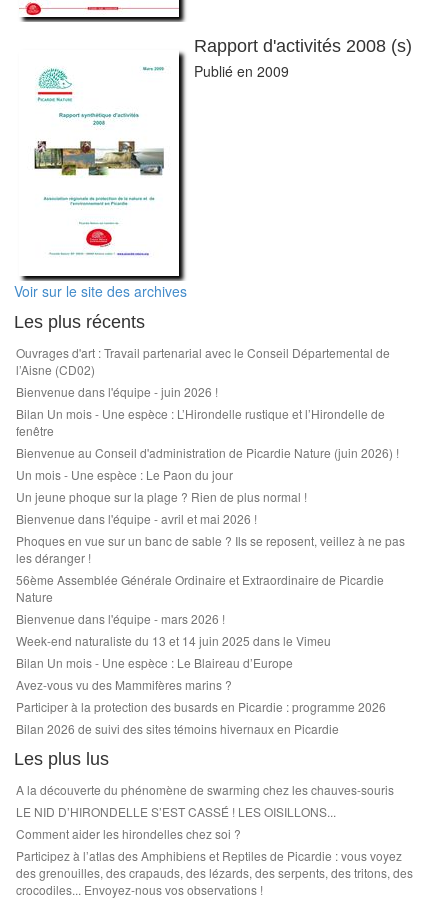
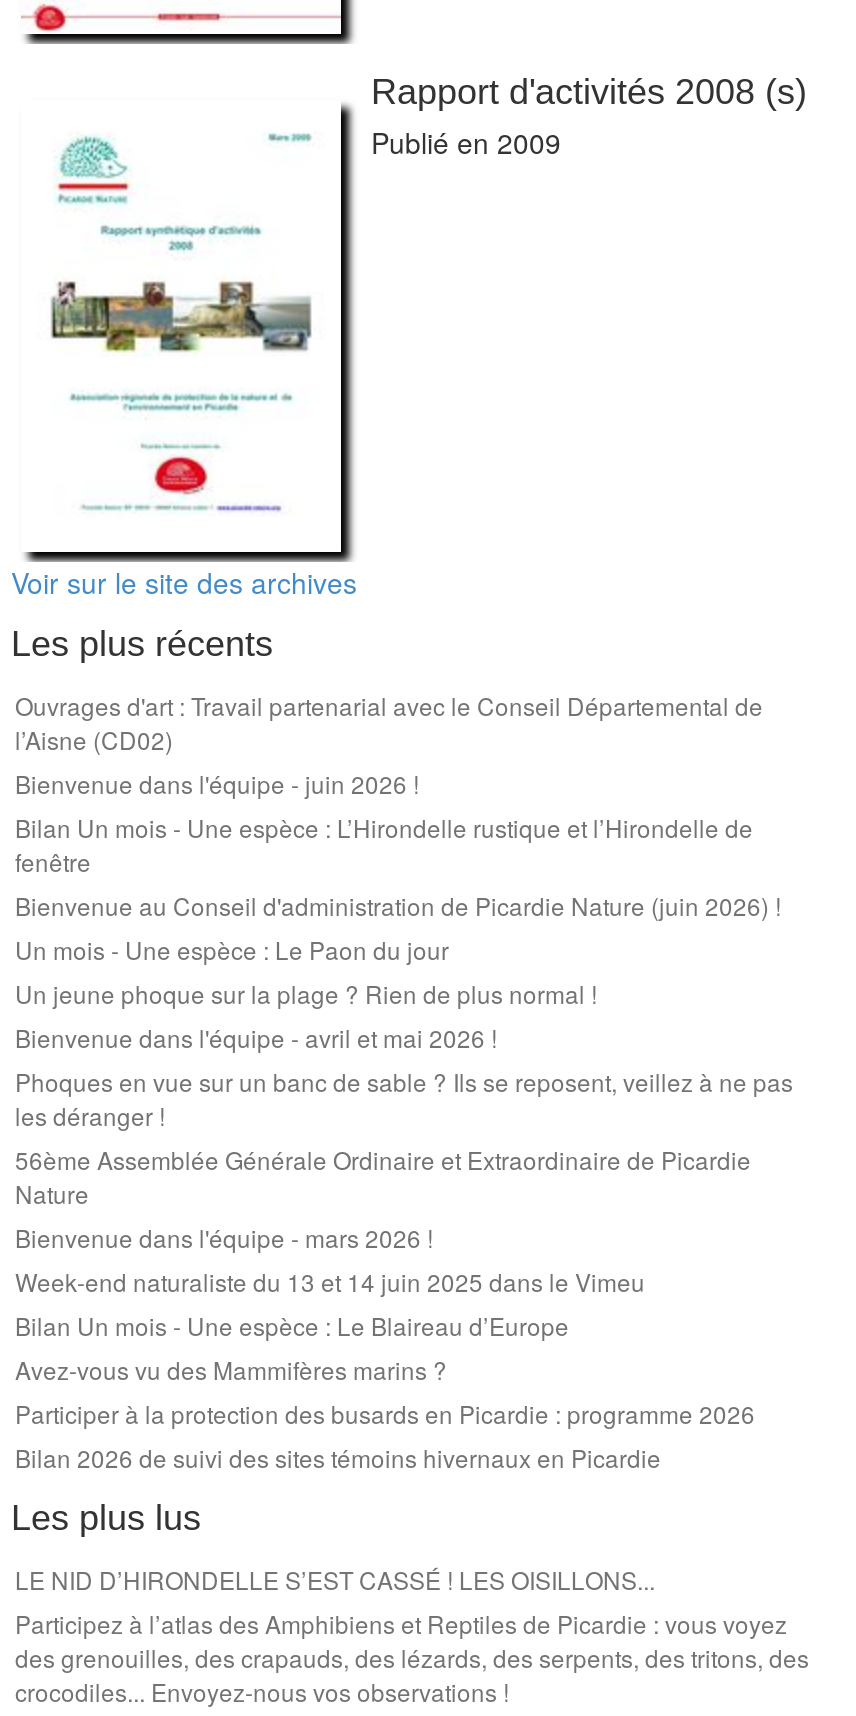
- A la découverte du phénomène de swarming chez les chauves-souris

- Comment aider les hirondelles chez soi ?
